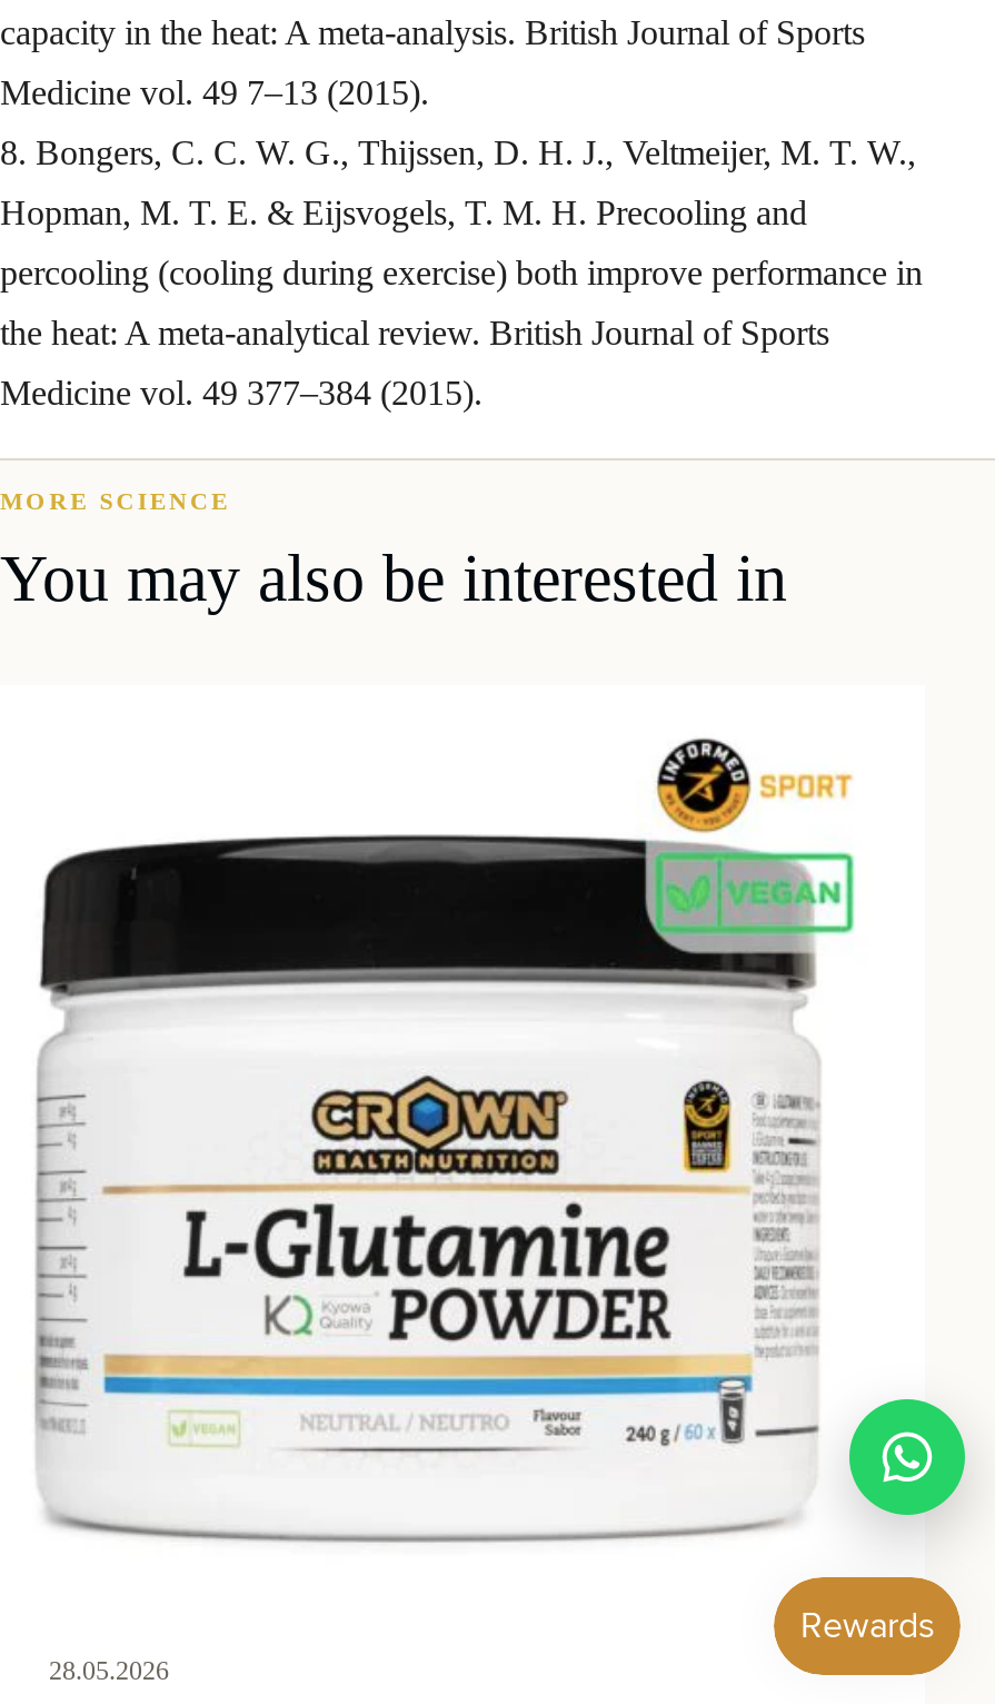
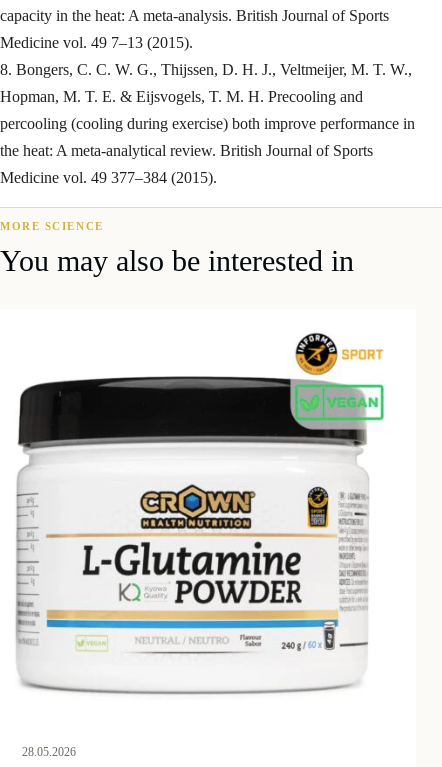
- [image]

- [image]
